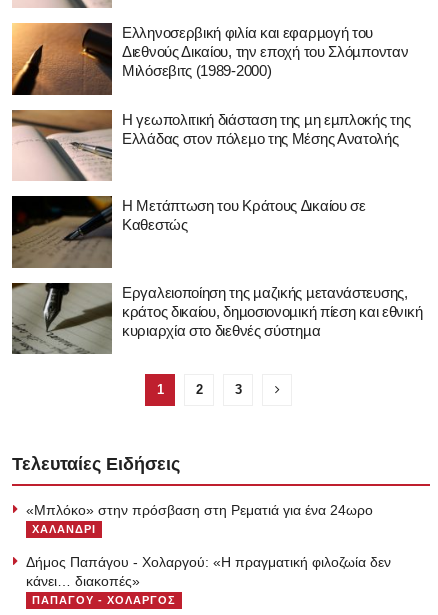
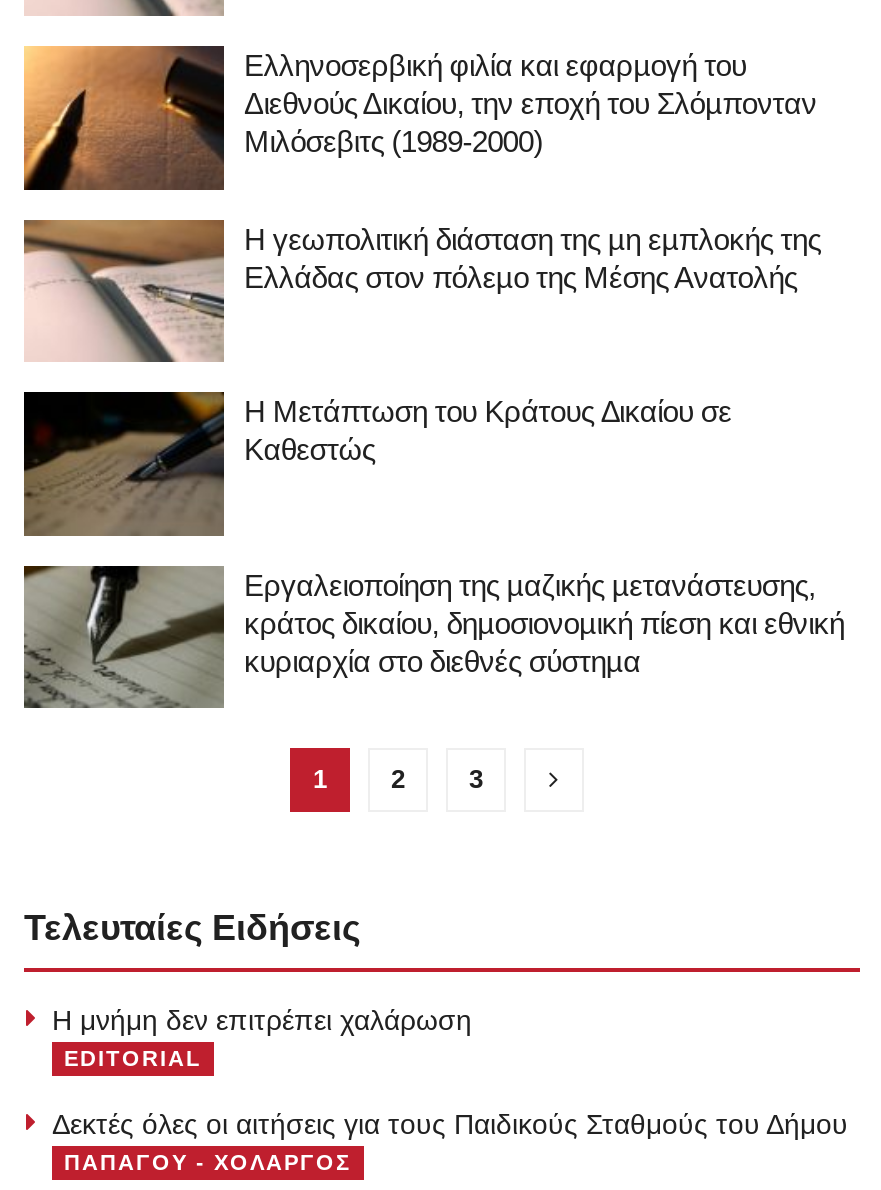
- «Μπλόκο» στην πρόσβαση στη Ρεματιά για ένα 24ωρο
- ΧΑΛΑΝΔΡΙ
+ Η μνήμη δεν επιτρέπει χαλάρωση
+ EDITORIAL

- Δήμος Παπάγου - Χολαργού: «H πραγματική φιλοζωία δεν
- κάνει… διακοπές»
+ Δεκτές όλες οι αιτήσεις για τους Παιδικούς Σταθμούς του Δήμου
